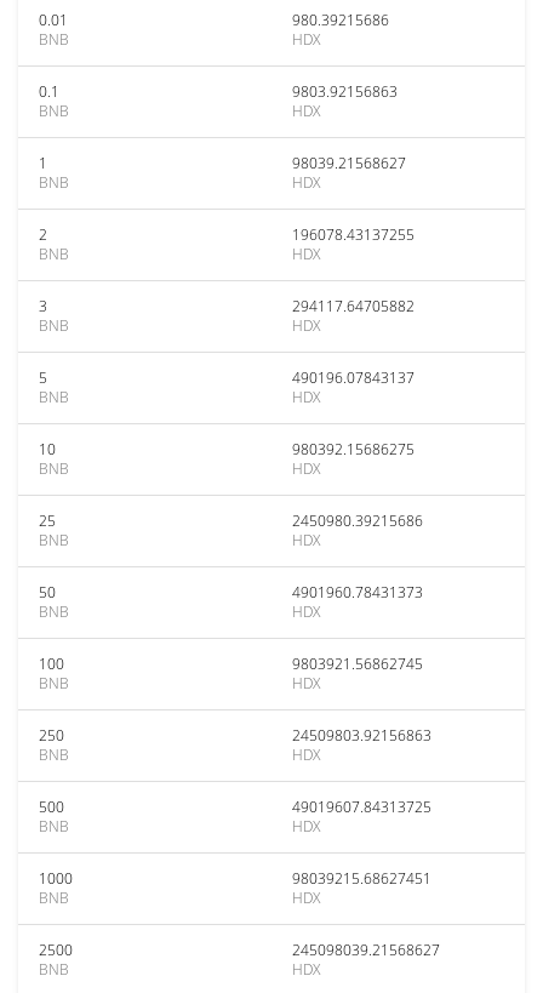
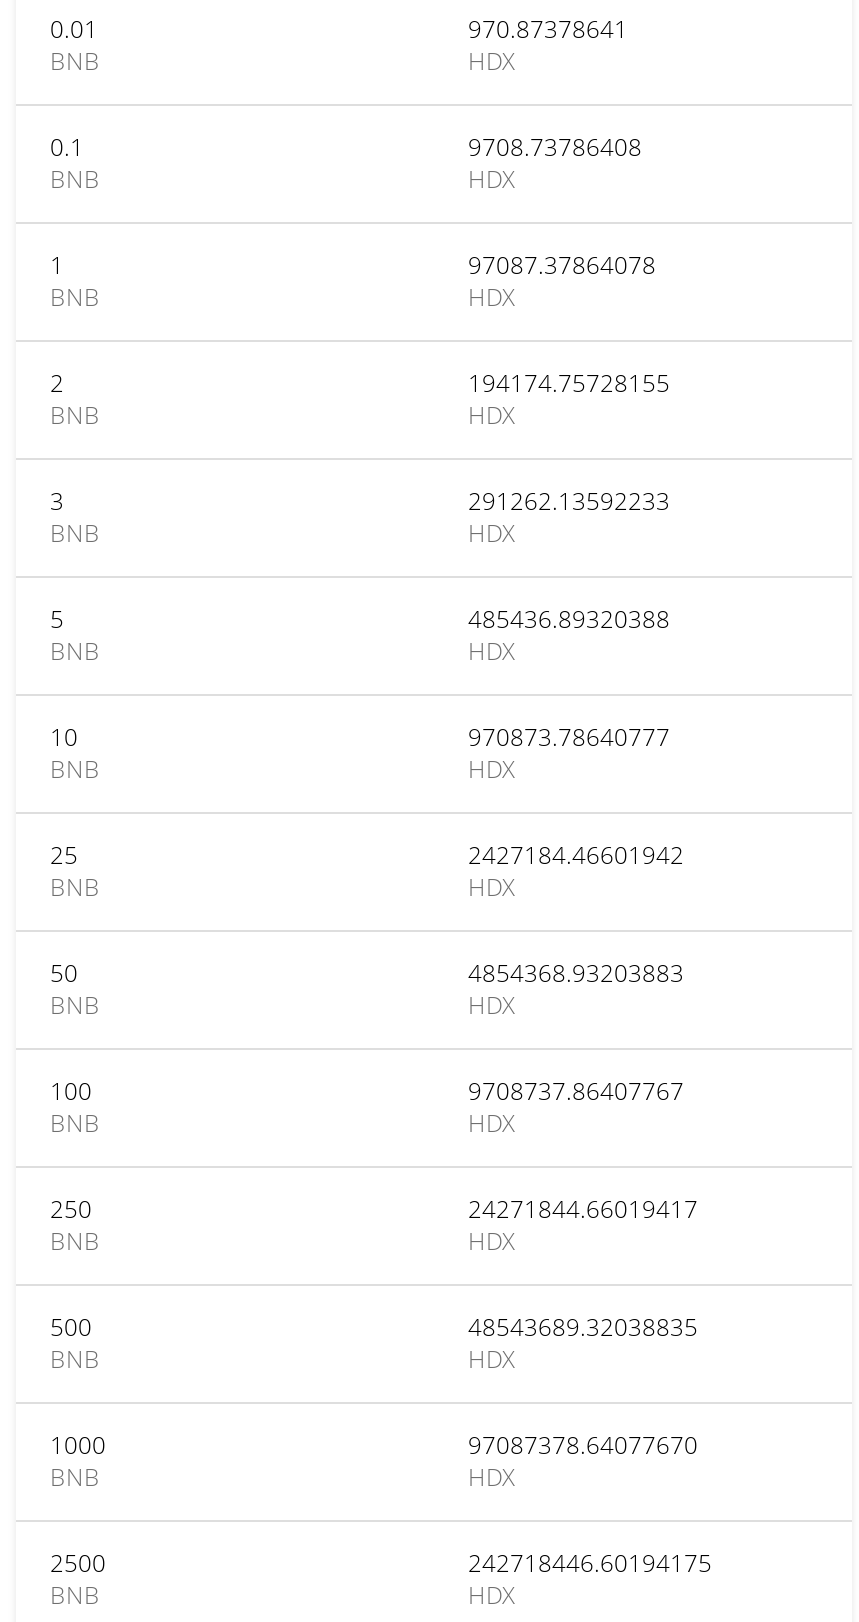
- 980.39215686
+ 970.87378641

- 9803.92156863
+ 9708.73786408

- 98039.21568627
+ 97087.37864078

- 196078.43137255
+ 194174.75728155

- 294117.64705882
+ 291262.13592233

- 490196.07843137
+ 485436.89320388

- 980392.15686275
+ 970873.78640777

- 2450980.39215686
+ 2427184.46601942

- 4901960.78431373
+ 4854368.93203883

- 9803921.56862745
+ 9708737.86407767

- 24509803.92156863
+ 24271844.66019417

- 49019607.84313725
+ 48543689.32038835

- 98039215.68627451
+ 97087378.64077670

- 245098039.21568627
+ 242718446.60194175
